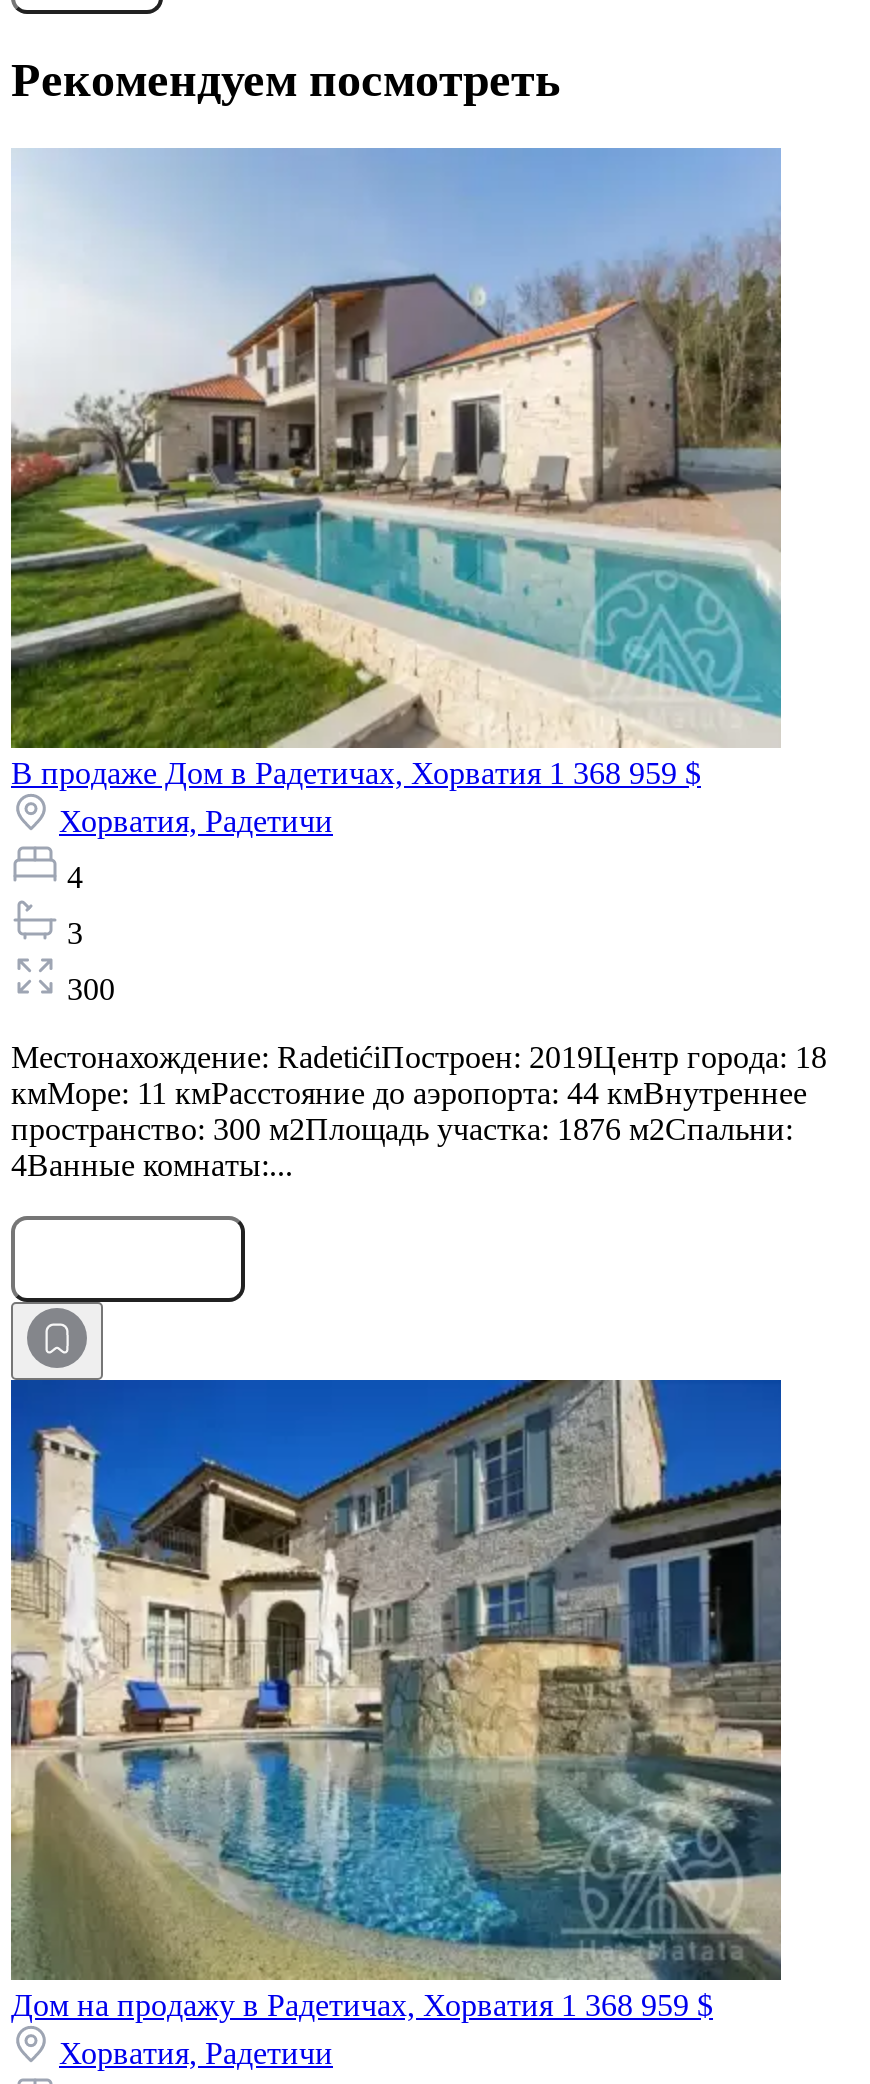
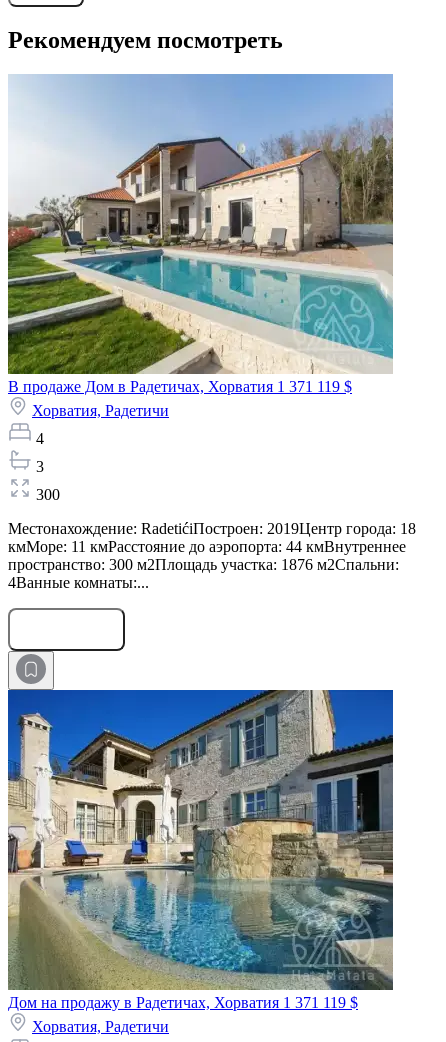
- В продаже Дом в Радетичах, Хорватия 1 368 959 $
+ В продаже Дом в Радетичах, Хорватия 1 371 119 $

- Дом на продажу в Радетичах, Хорватия 1 368 959 $
+ Дом на продажу в Радетичах, Хорватия 1 371 119 $
